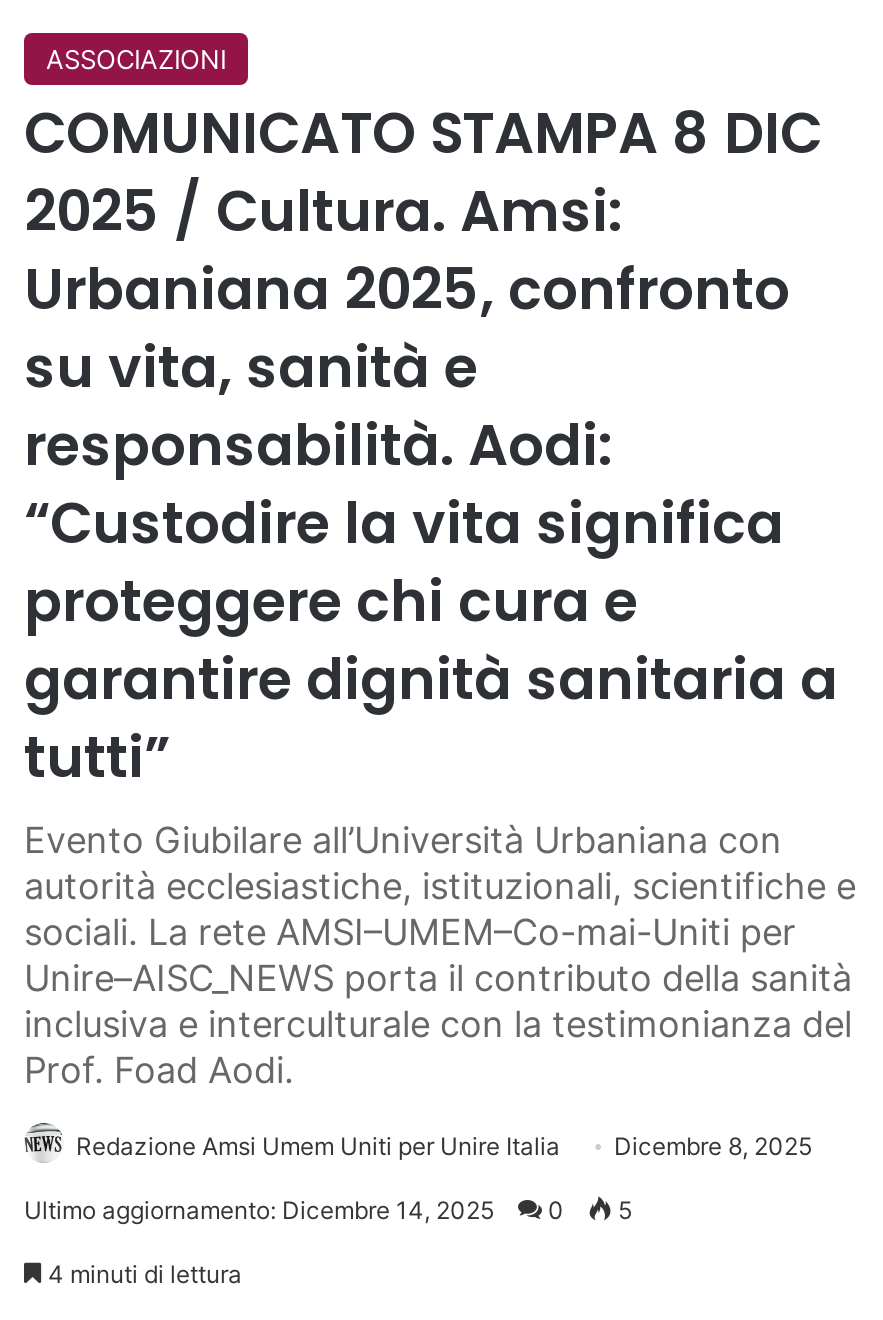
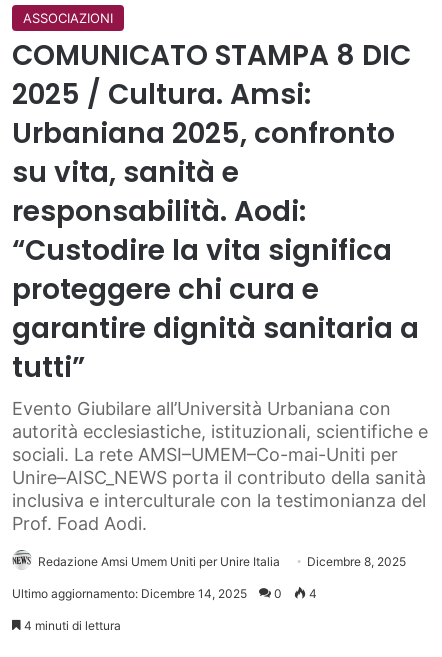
- Ultimo aggiornamento: Dicembre 14, 2025 0 5
+ Ultimo aggiornamento: Dicembre 14, 2025 0 4
